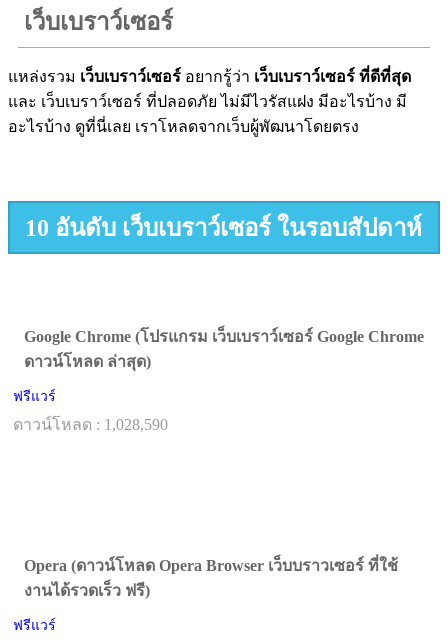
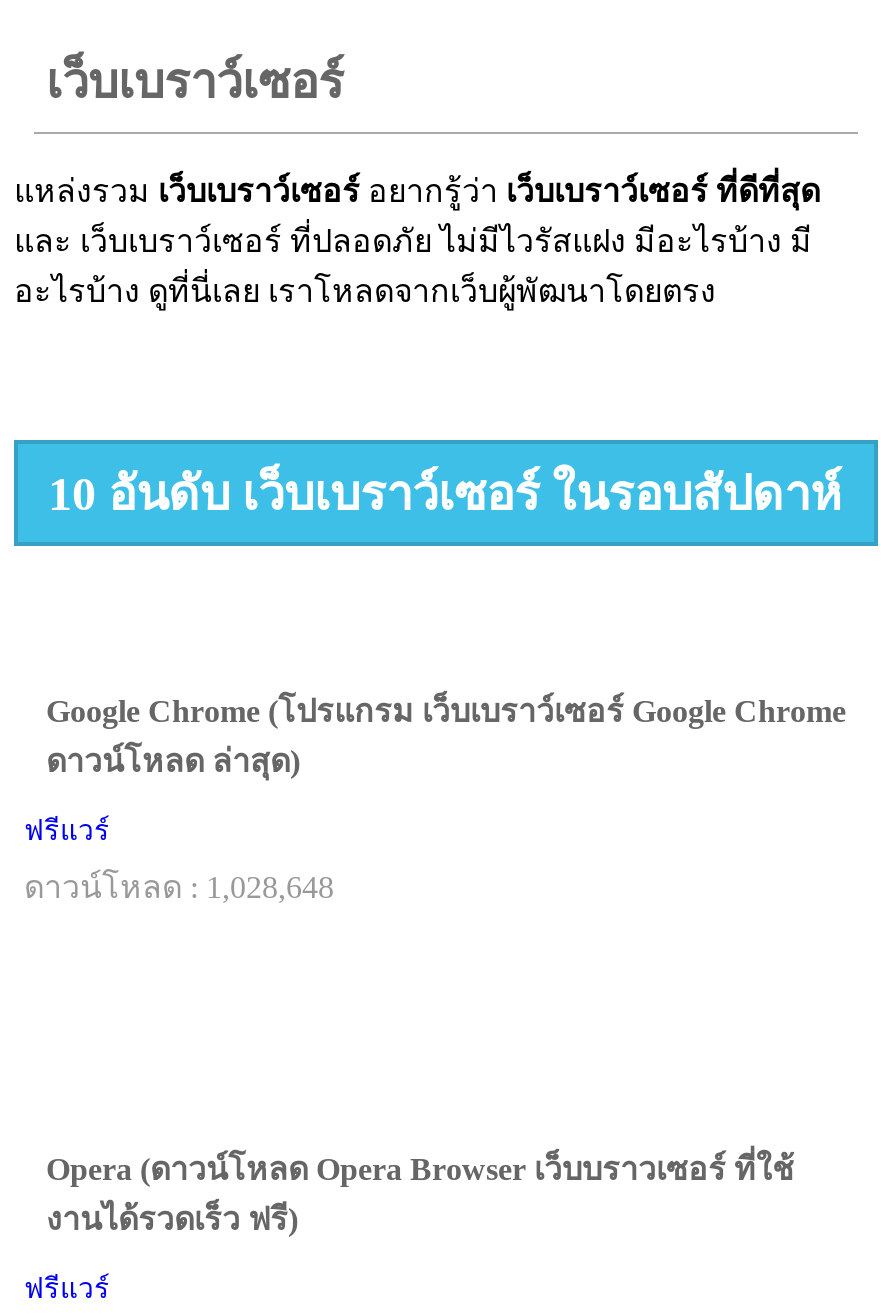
- ดาวน์โหลด : 1,028,590
+ ดาวน์โหลด : 1,028,648
